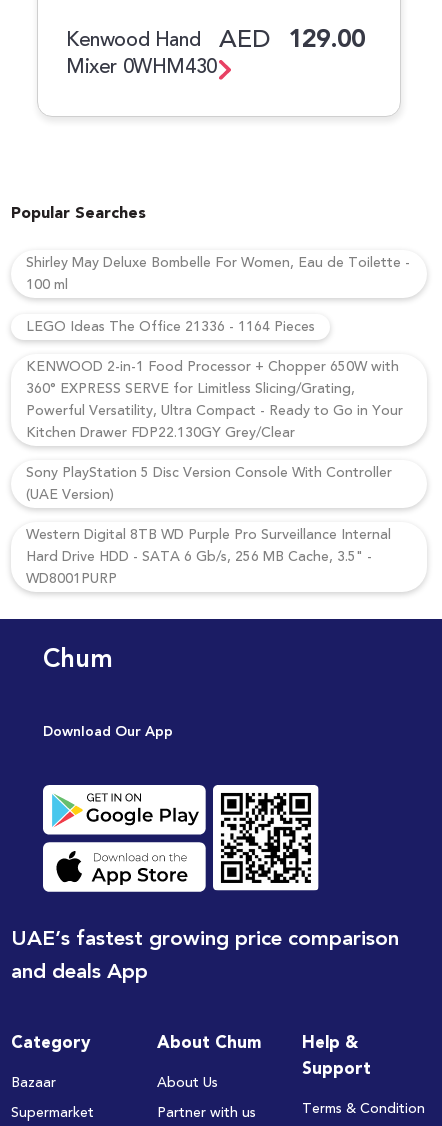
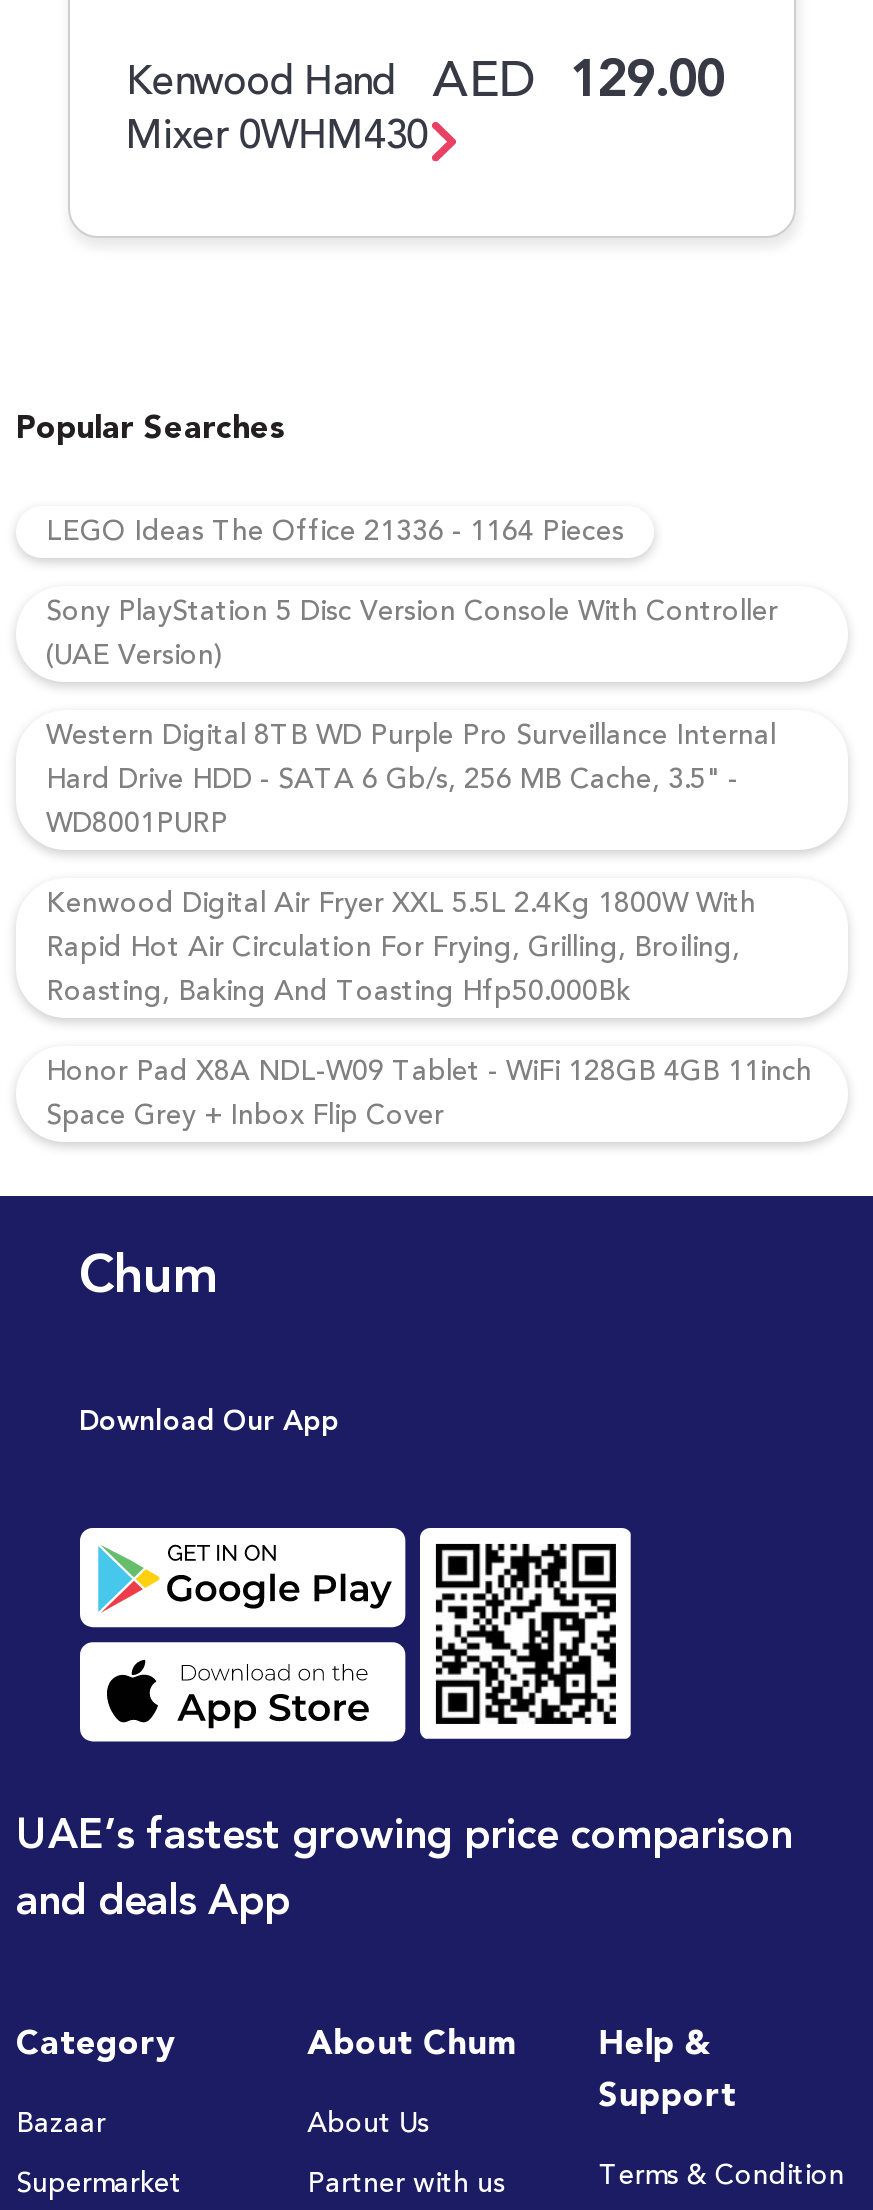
- Shirley May Deluxe Bombelle For Women, Eau de Toilette -
- 100 ml

moved up: LEGO Ideas The Office 21336 - 1164 Pieces

- KENWOOD 2-in-1 Food Processor + Chopper 650W with
- 360° EXPRESS SERVE for Limitless Slicing/Grating,
- Powerful Versatility, Ultra Compact - Ready to Go in Your
- Kitchen Drawer FDP22.130GY Grey/Clear

moved up: Sony PlayStation 5 Disc Version Console With Controller | (UAE Version) | Western Digital 8TB WD Purple Pro Surveillance Internal | Hard Drive HDD - SATA 6 Gb/s, 256 MB Cache, 3.5" - | WD8001PURP

+ Kenwood Digital Air Fryer XXL 5.5L 2.4Kg 1800W With
+ Rapid Hot Air Circulation For Frying, Grilling, Broiling,
+ Roasting, Baking And Toasting Hfp50.000Bk
+ Honor Pad X8A NDL-W09 Tablet - WiFi 128GB 4GB 11inch
+ Space Grey + Inbox Flip Cover
